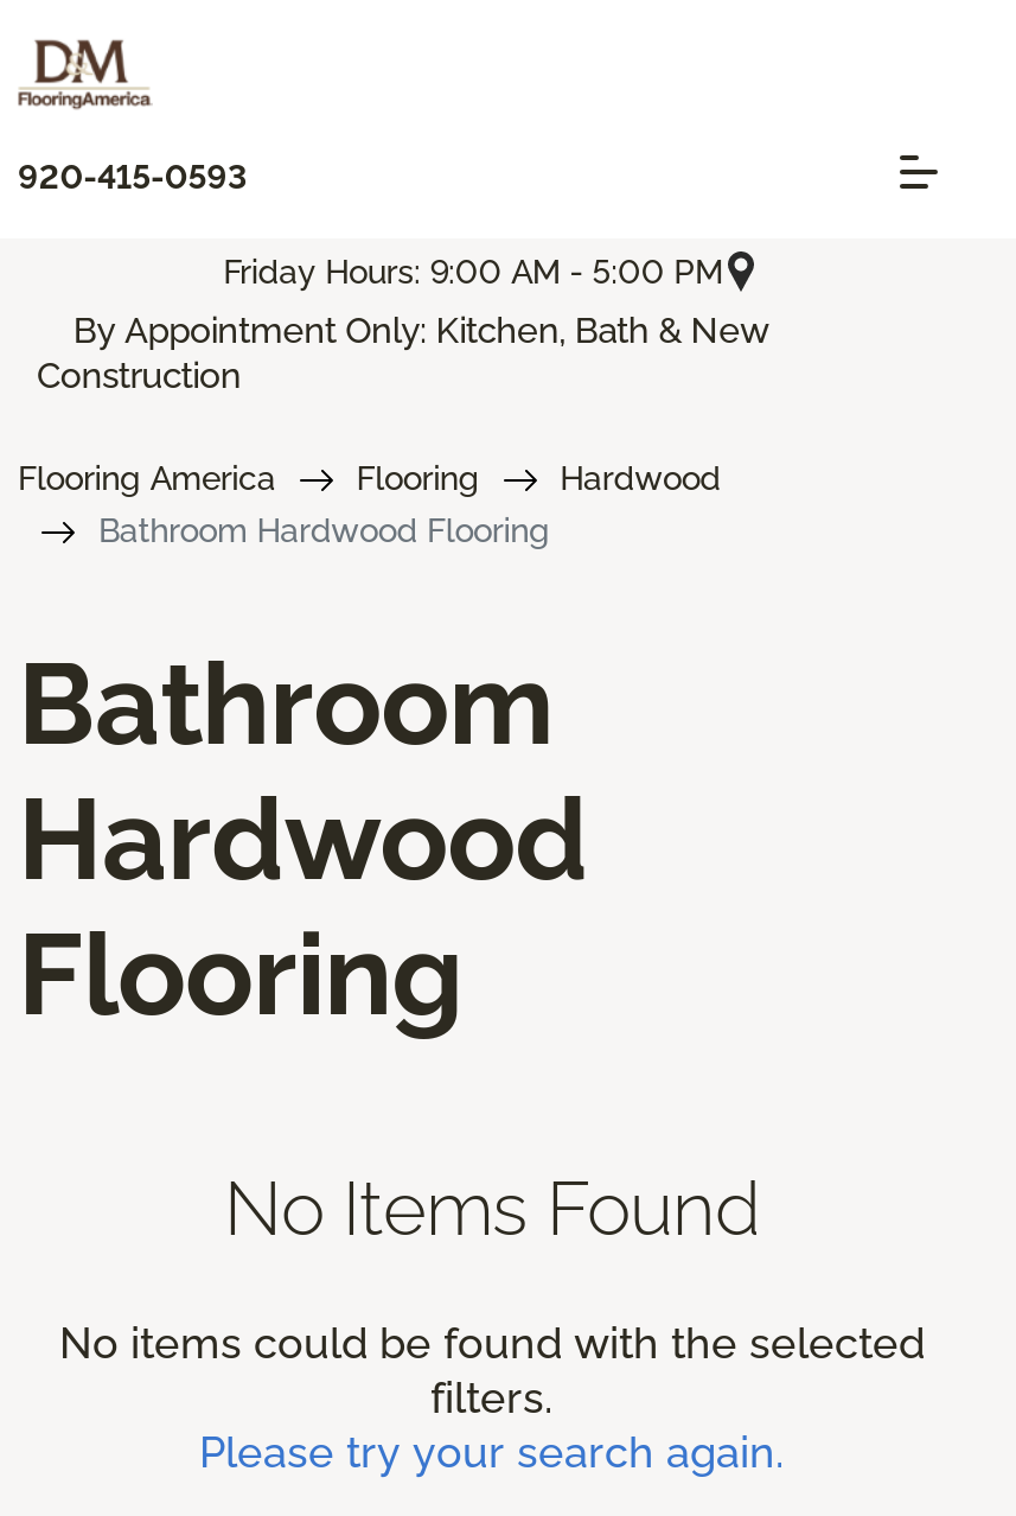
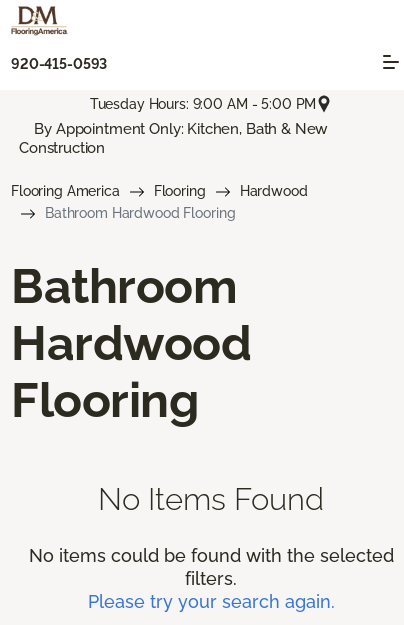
- Friday Hours: 9:00 AM - 5:00 PM
+ Tuesday Hours: 9:00 AM - 5:00 PM
